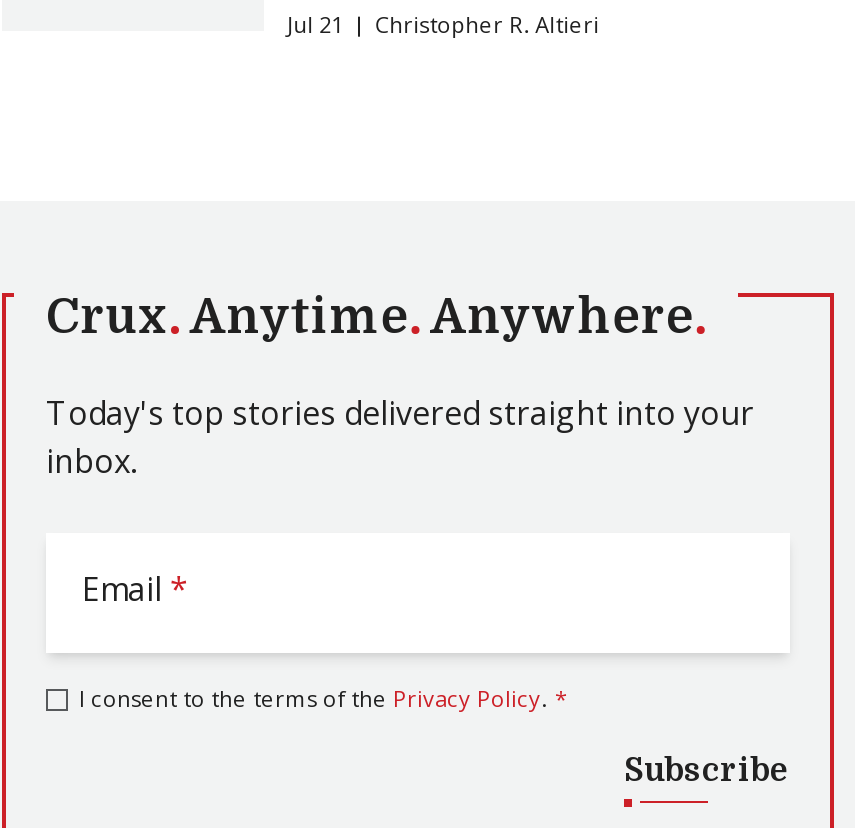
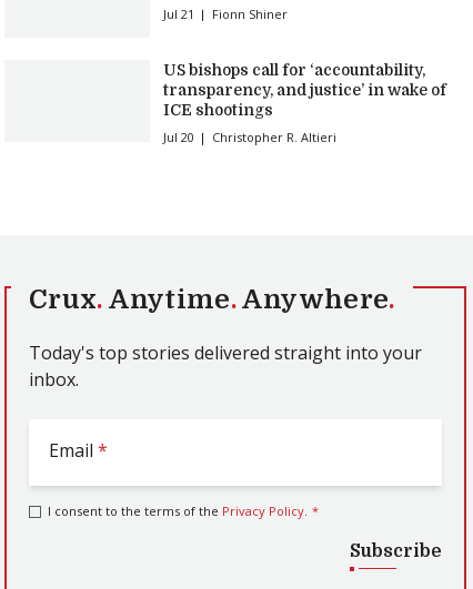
+ Fionn Shiner
+ US bishops call for ‘accountability,
+ transparency, and justice’ in wake of
+ ICE shootings
+ Jul 20
